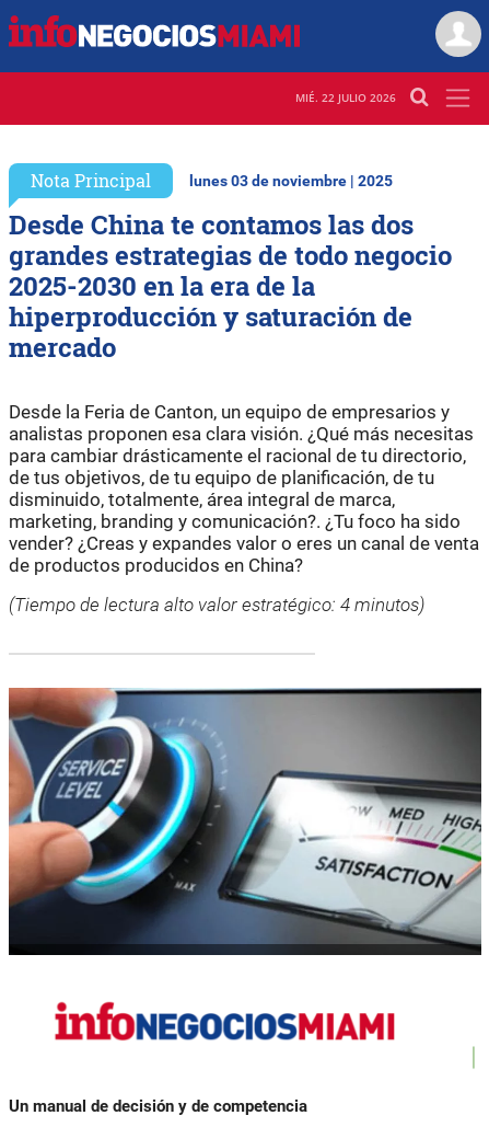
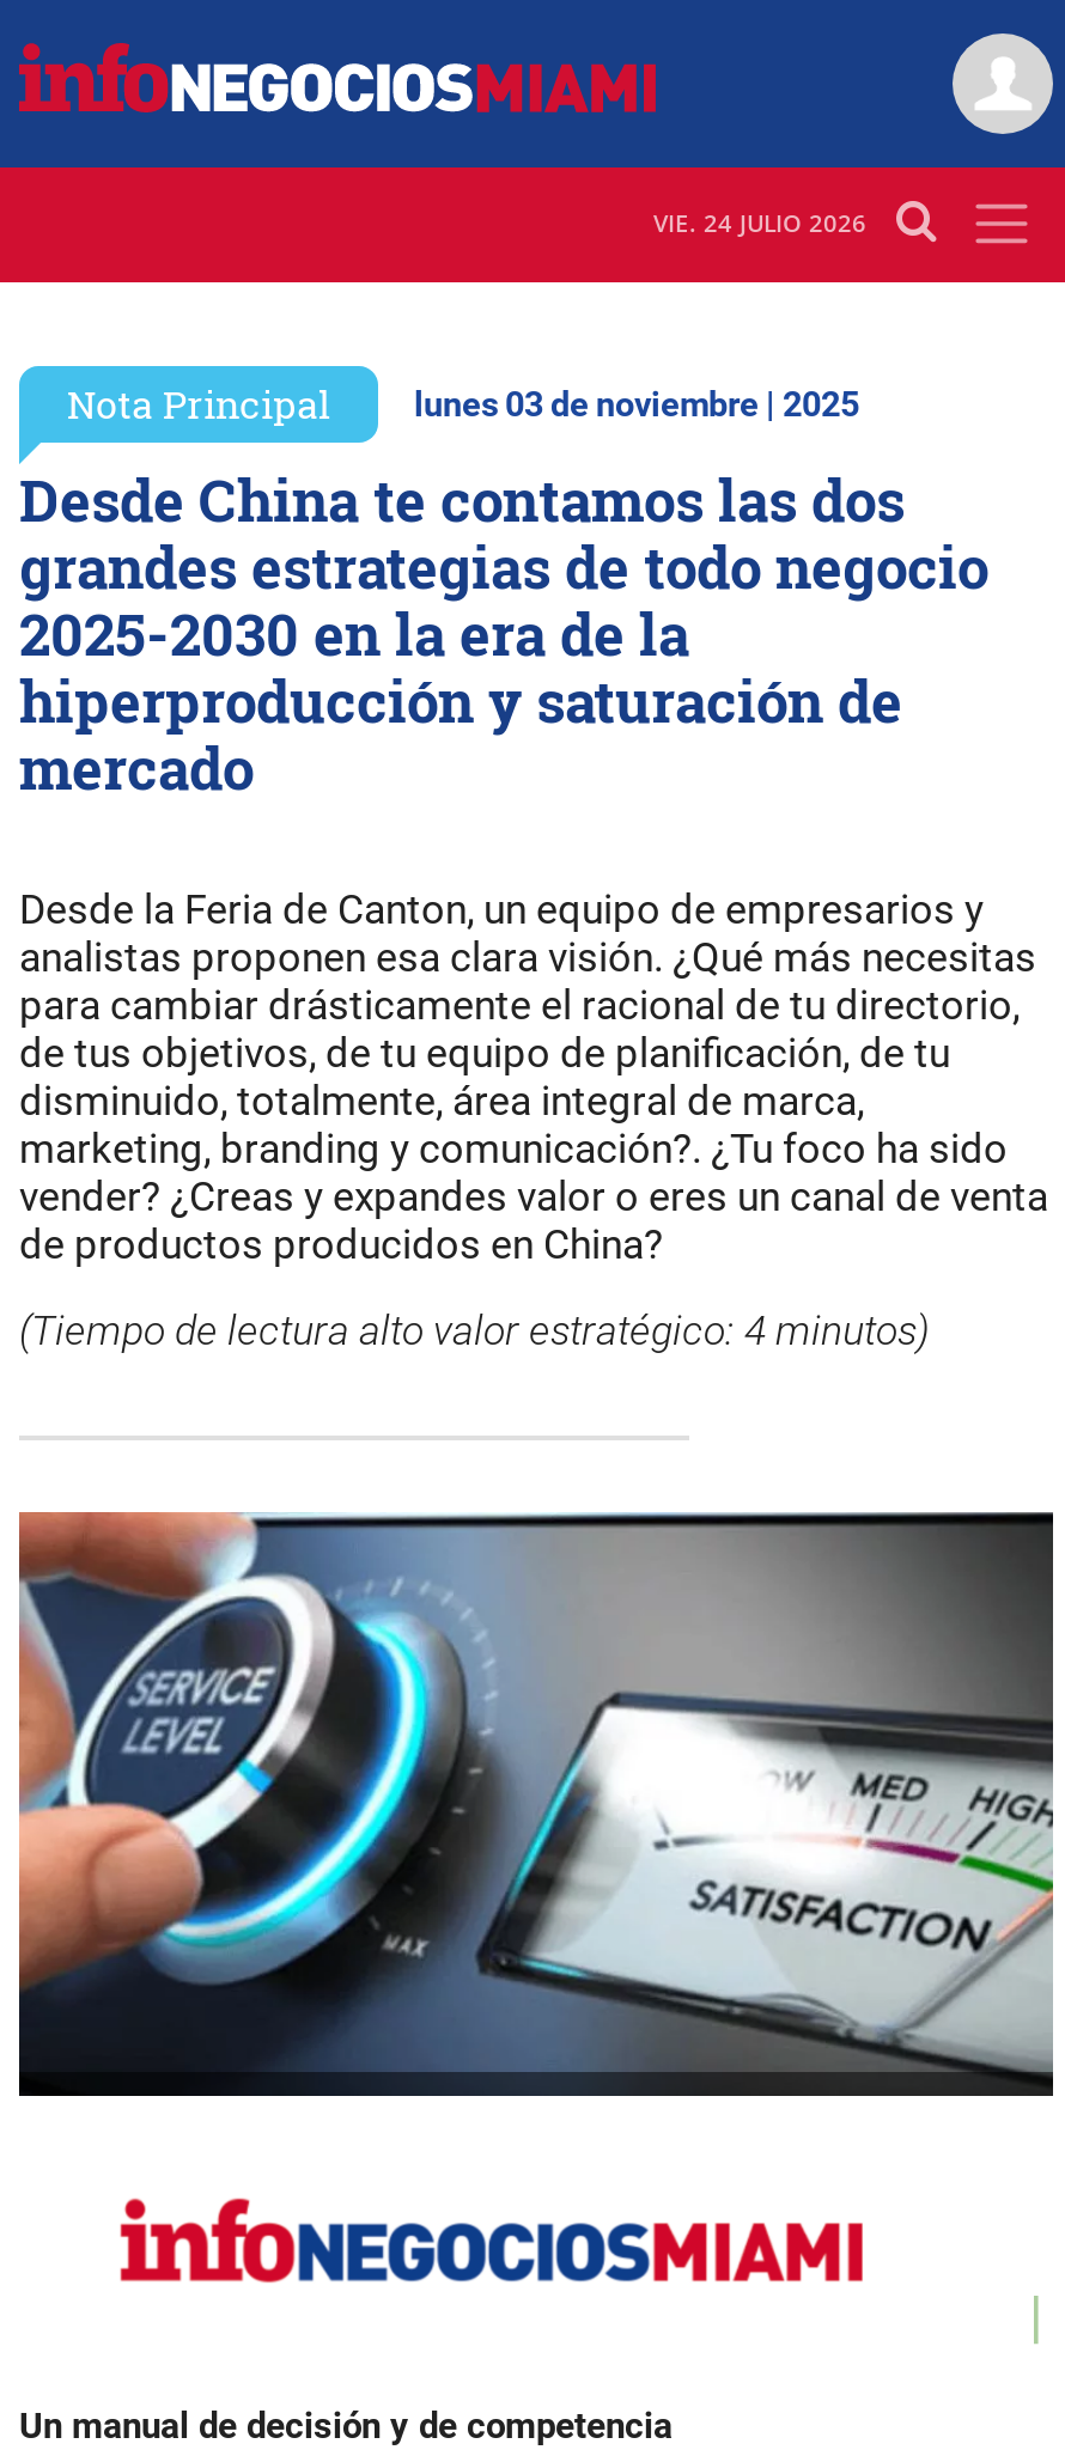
- MIÉ. 22 JULIO 2026
+ VIE. 24 JULIO 2026
